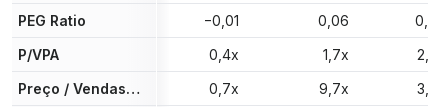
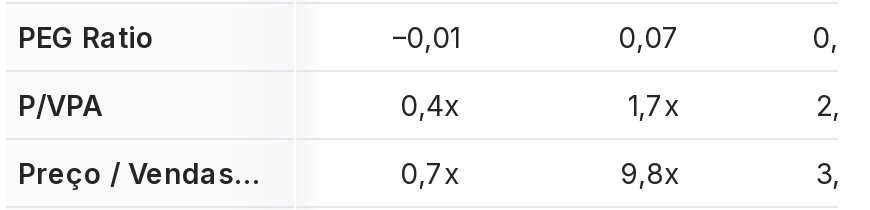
- 0,06
+ 0,07

- 9,7x
+ 9,8x
